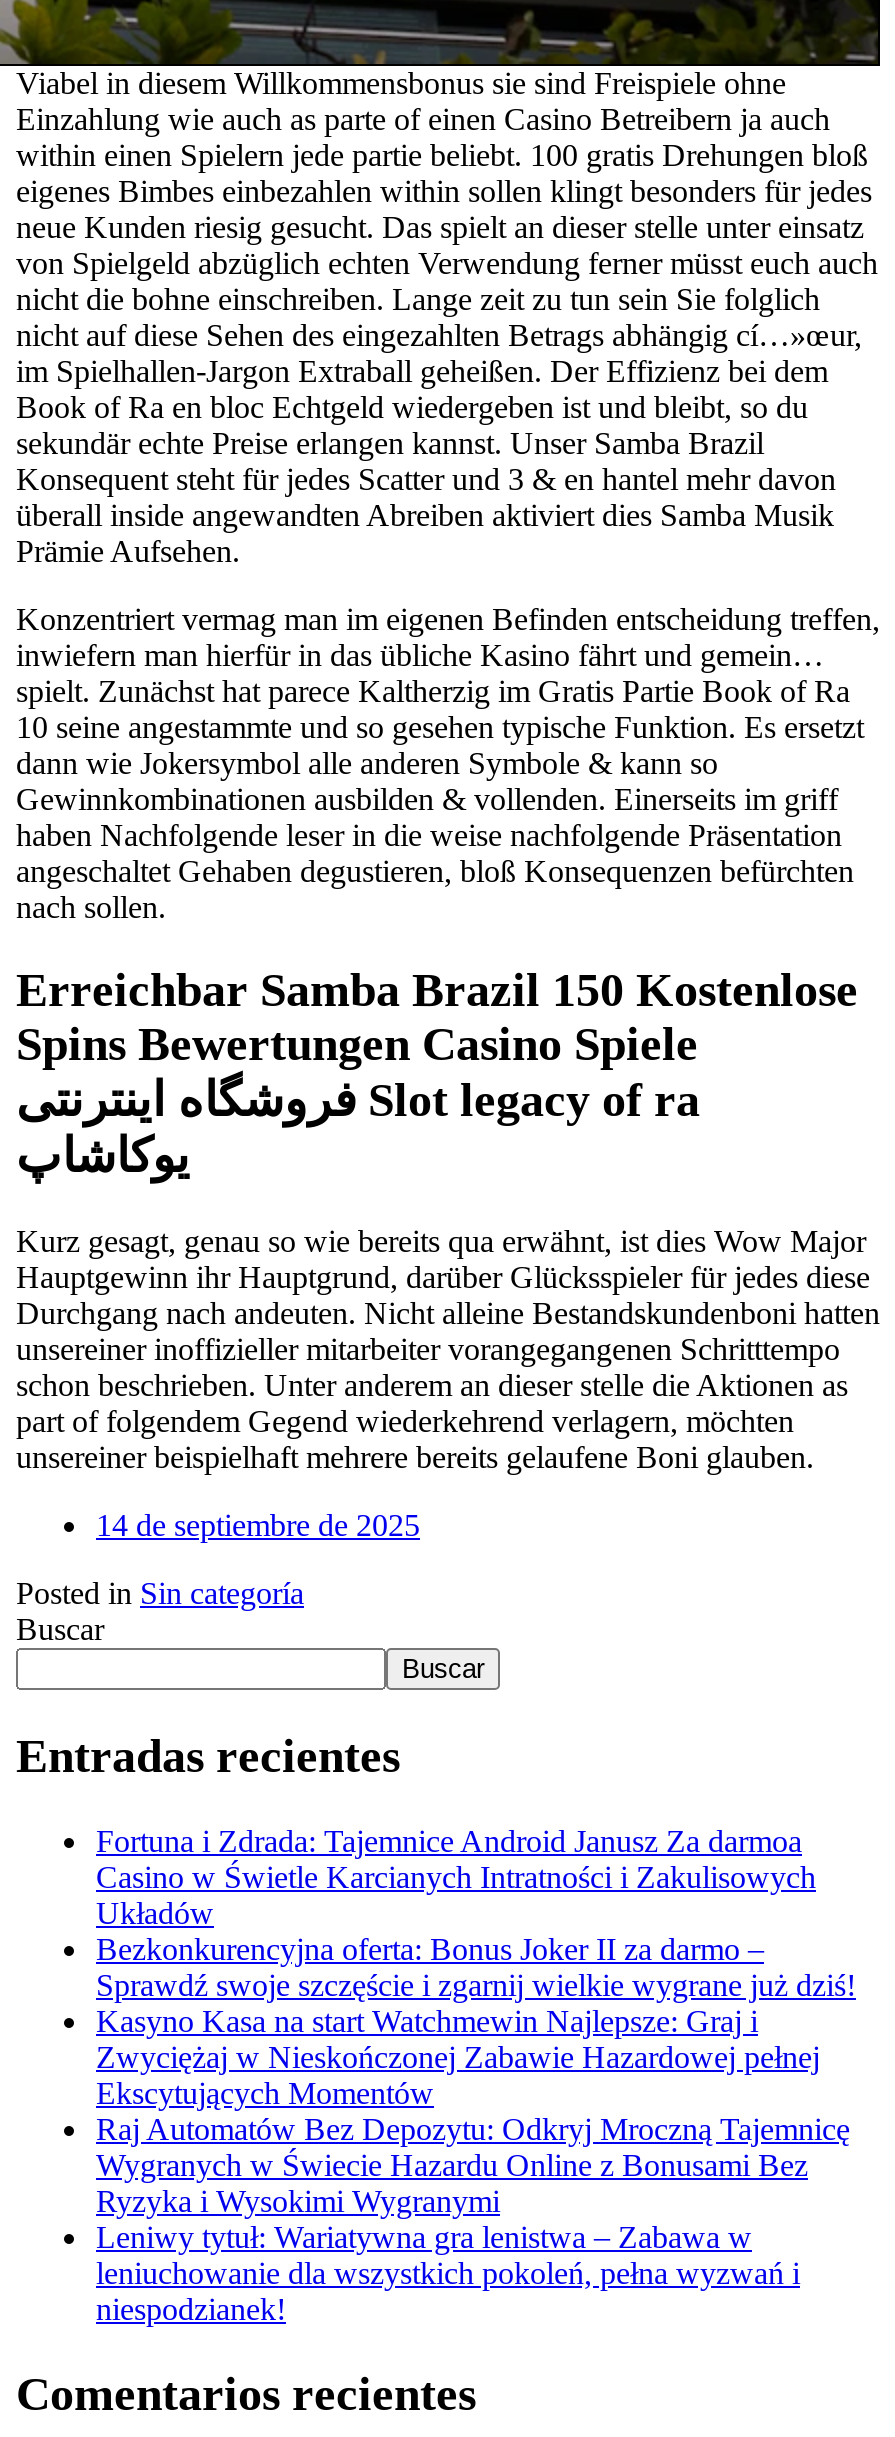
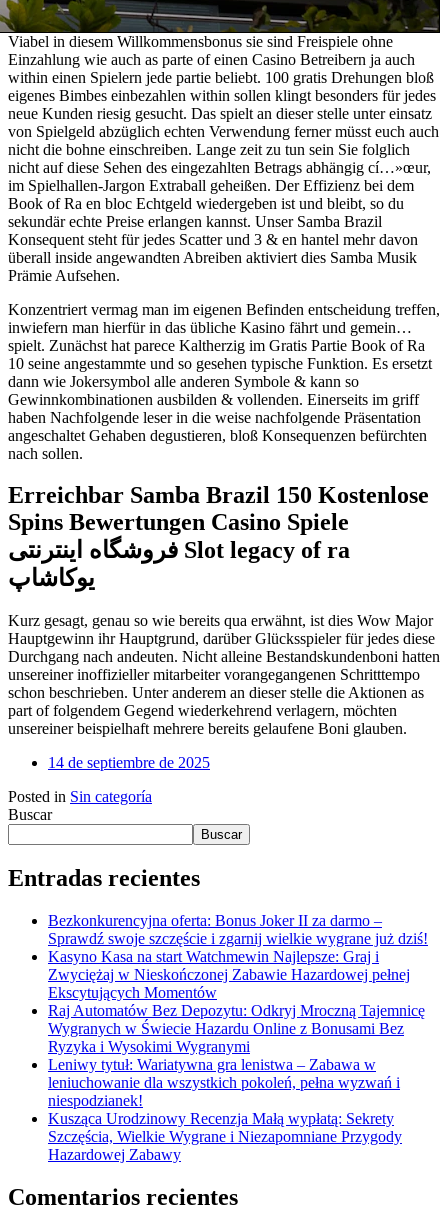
- Fortuna i Zdrada: Tajemnice Android Janusz Za darmoa
- Casino w Świetle Karcianych Intratności i Zakulisowych
- Układów

moved up: Bezkonkurencyjna oferta: Bonus Joker II za darmo – | Sprawdź swoje szczęście i zgarnij wielkie wygrane już dziś! | Kasyno Kasa na start Watchmewin Najlepsze: Graj i | ... | leniuchowanie dla wszystkich pokoleń, pełna wyzwań i | niespodzianek!

+ Kusząca Urodzinowy Recenzja Małą wypłatą: Sekrety
+ Szczęścia, Wielkie Wygrane i Niezapomniane Przygody
+ Hazardowej Zabawy
